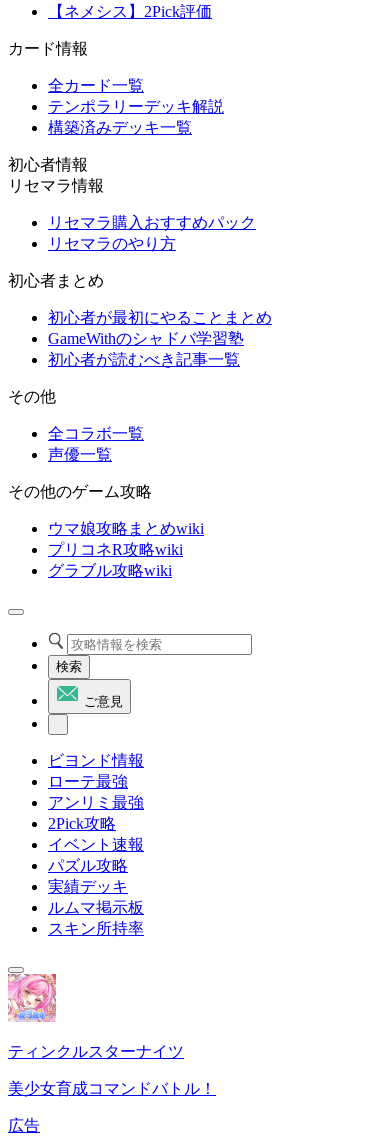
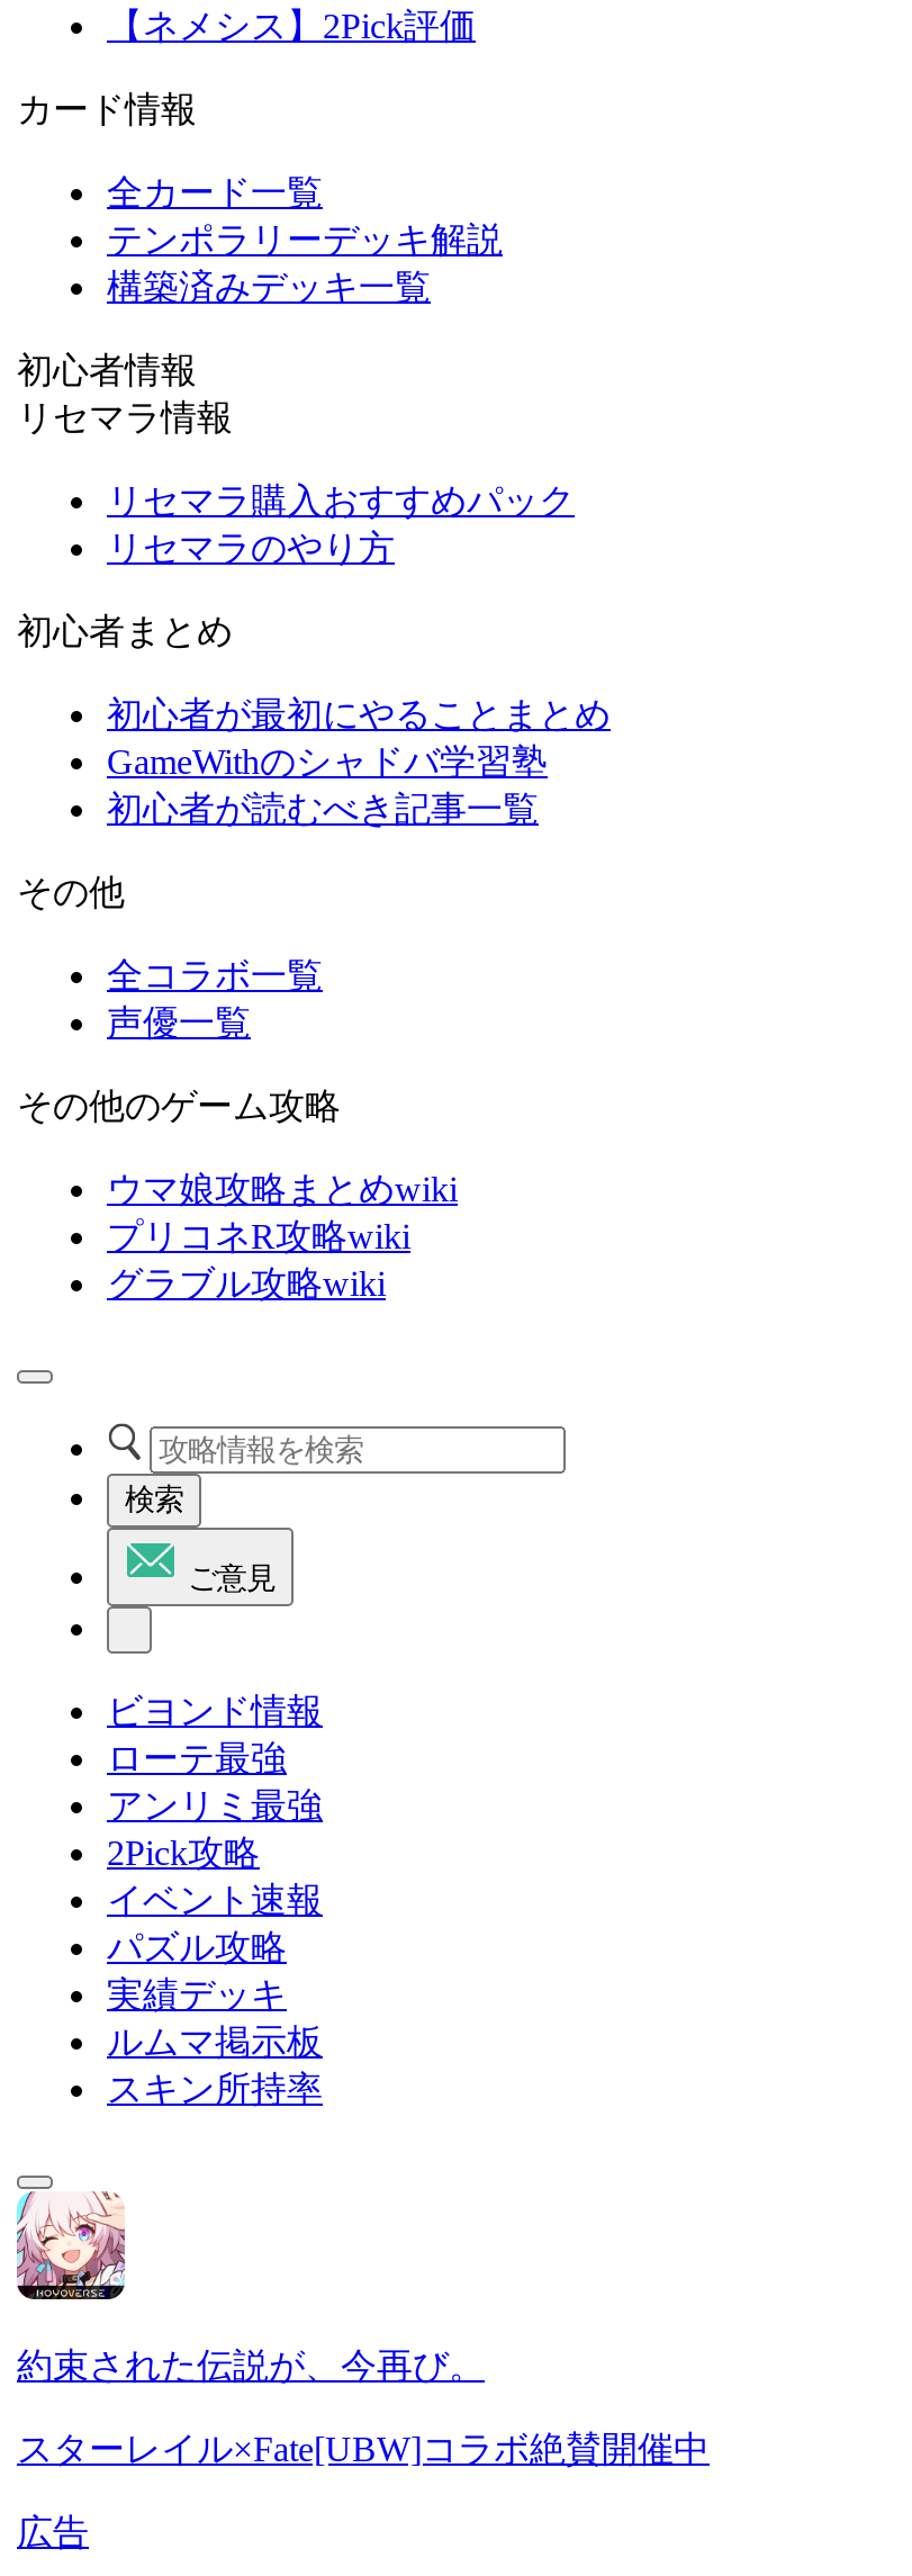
- [image]
- ティンクルスターナイツ
+ [image]
+ 約束された伝説が、今再び。

- 美少女育成コマンドバトル！
+ スターレイル×Fate[UBW]コラボ絶賛開催中
